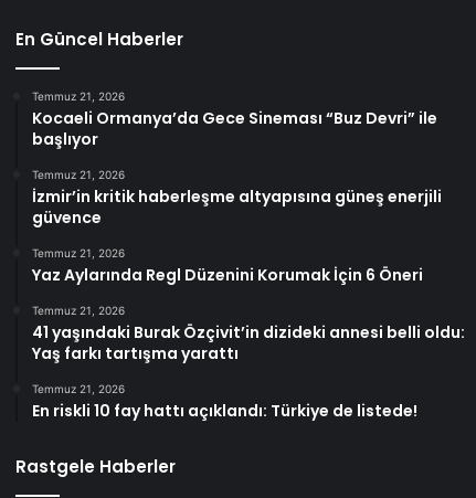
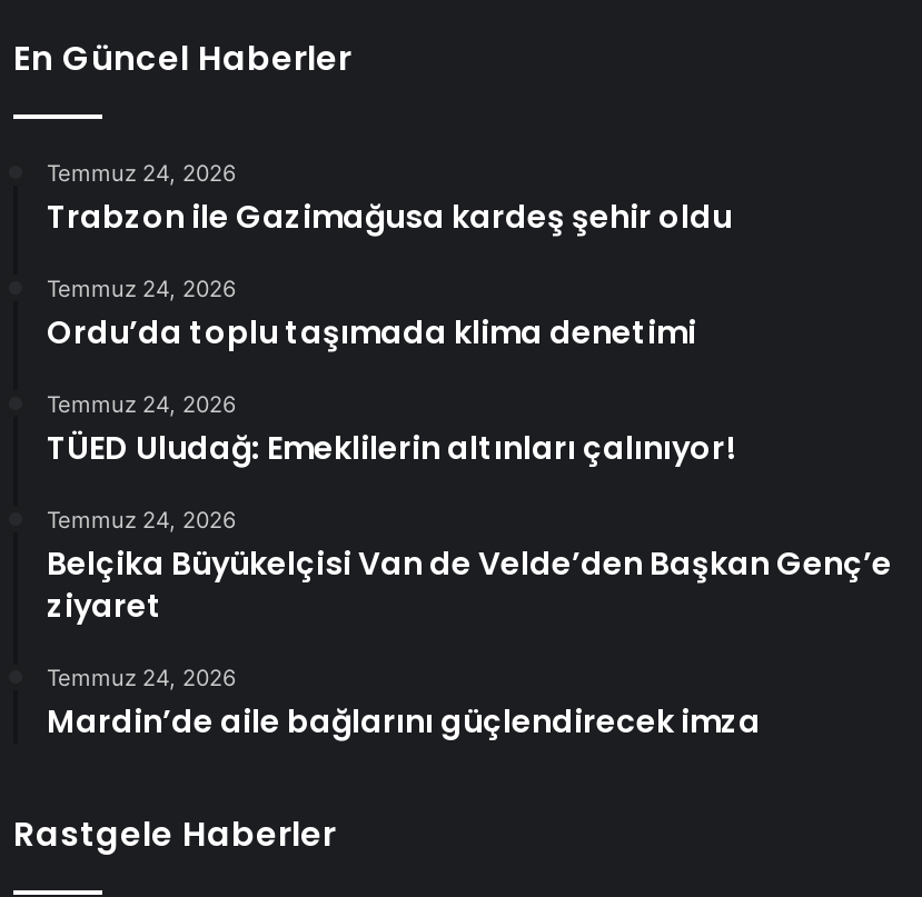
- Temmuz 21, 2026
- Kocaeli Ormanya’da Gece Sineması “Buz Devri” ile
- başlıyor
+ Temmuz 24, 2026
+ Trabzon ile Gazimağusa kardeş şehir oldu

- Temmuz 21, 2026
- İzmir’in kritik haberleşme altyapısına güneş enerjili
- güvence
+ Temmuz 24, 2026
+ Ordu’da toplu taşımada klima denetimi

- Temmuz 21, 2026
- Yaz Aylarında Regl Düzenini Korumak İçin 6 Öneri
+ Temmuz 24, 2026
+ TÜED Uludağ: Emeklilerin altınları çalınıyor!

- Temmuz 21, 2026
- 41 yaşındaki Burak Özçivit’in dizideki annesi belli oldu:
- Yaş farkı tartışma yarattı
+ Temmuz 24, 2026
+ Belçika Büyükelçisi Van de Velde’den Başkan Genç’e
+ ziyaret

- Temmuz 21, 2026
- En riskli 10 fay hattı açıklandı: Türkiye de listede!
+ Temmuz 24, 2026
+ Mardin’de aile bağlarını güçlendirecek imza
